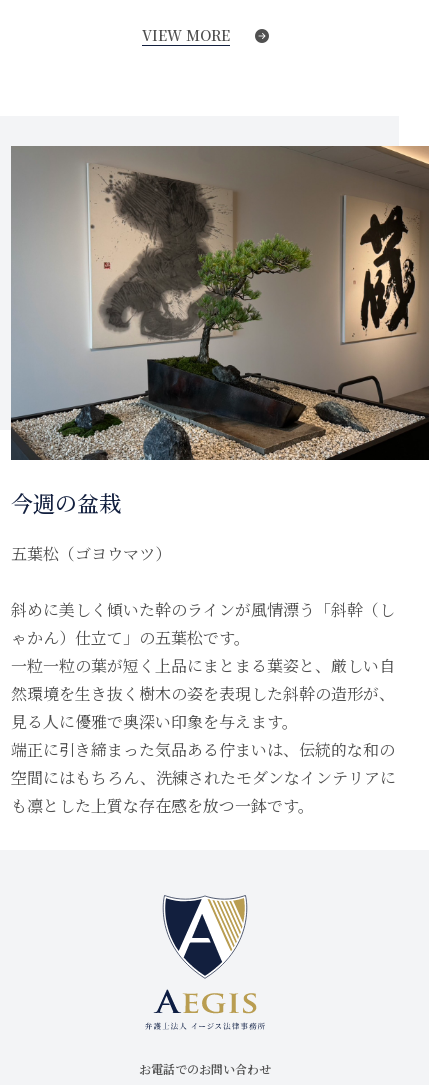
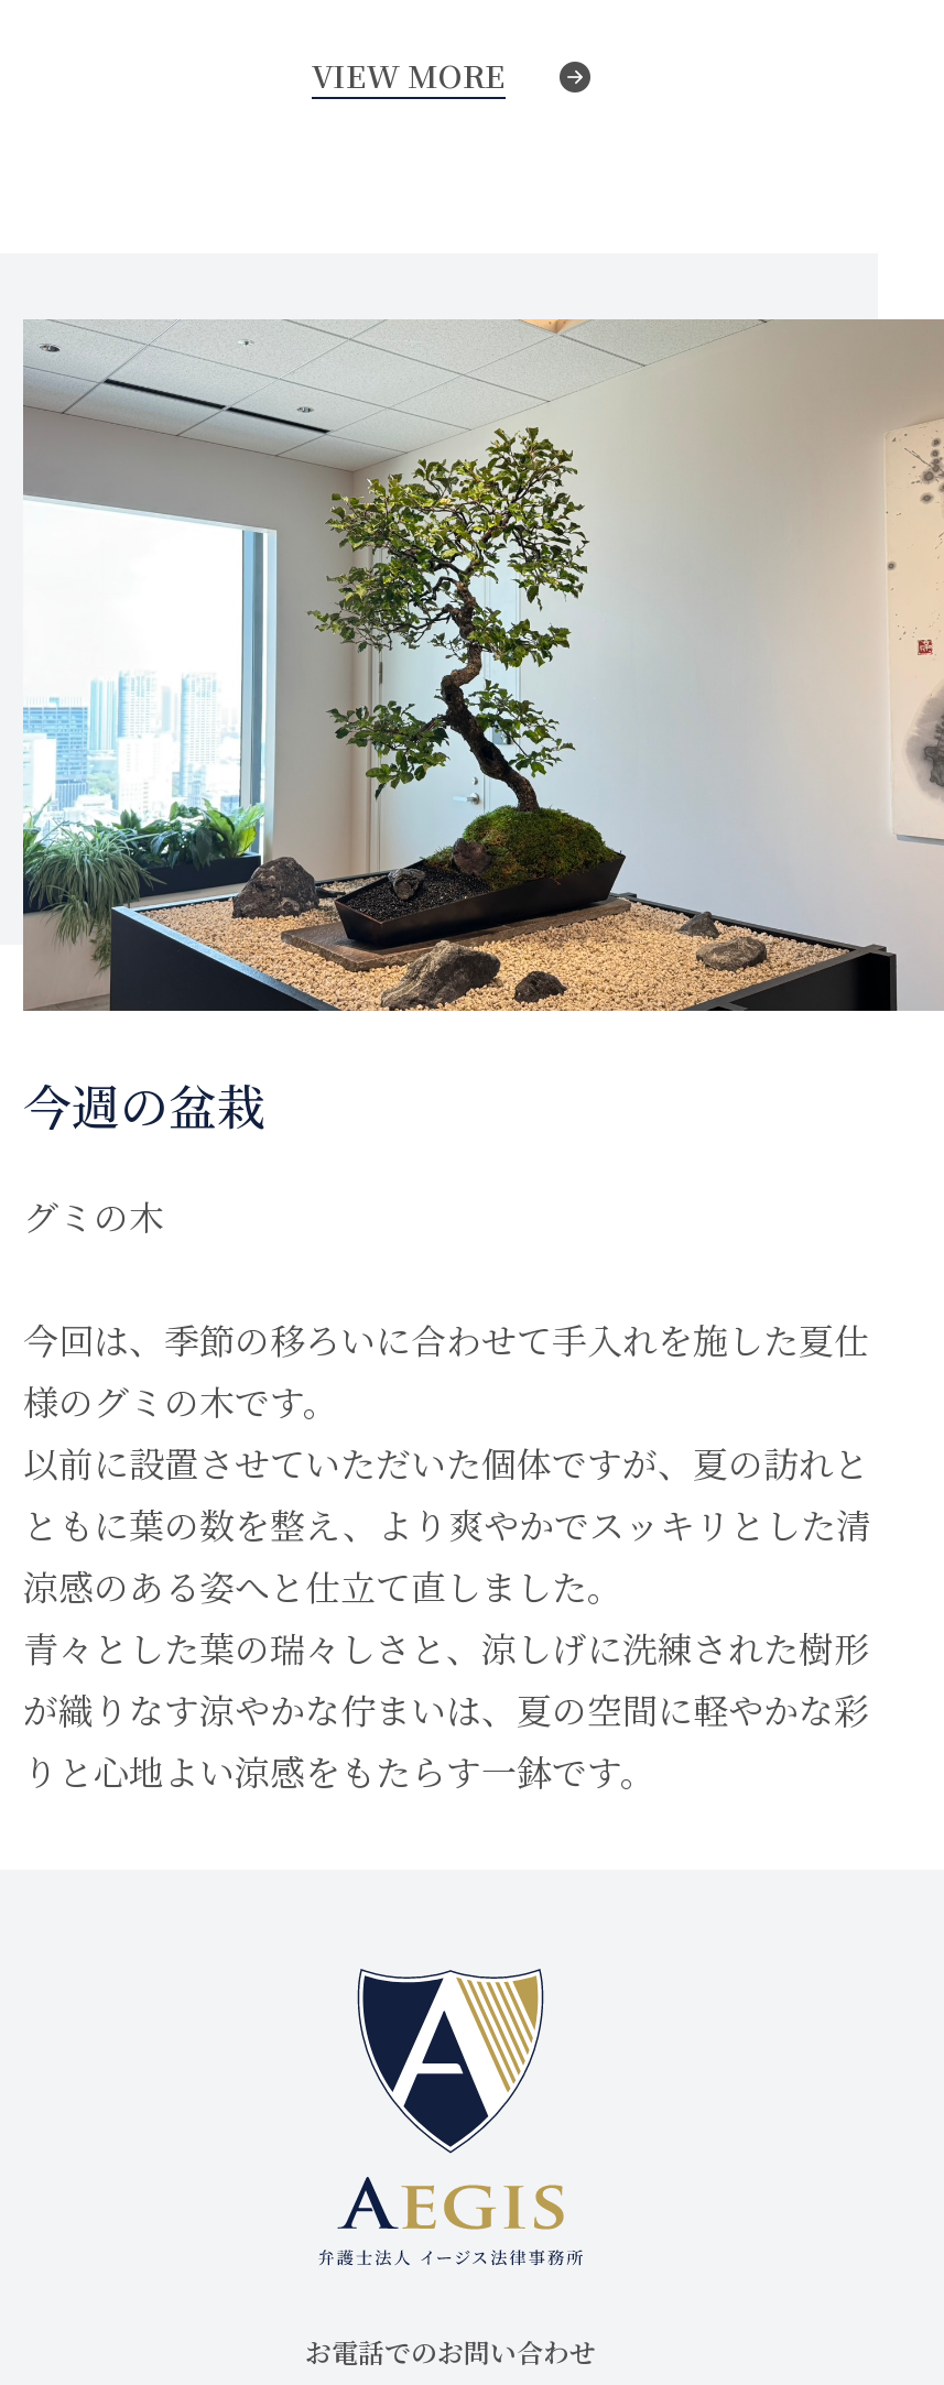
- [image]
+ [image]

- 五葉松（ゴヨウマツ）
+ グミの木

- 斜めに美しく傾いた幹のラインが風情漂う「斜幹（し
- ゃかん）仕立て」の五葉松です。
- 一粒一粒の葉が短く上品にまとまる葉姿と、厳しい自
- 然環境を生き抜く樹木の姿を表現した斜幹の造形が、
- 見る人に優雅で奥深い印象を与えます。
- 端正に引き締まった気品ある佇まいは、伝統的な和の
- 空間にはもちろん、洗練されたモダンなインテリアに
- も凛とした上質な存在感を放つ一鉢です。
+ 今回は、季節の移ろいに合わせて手入れを施した夏仕
+ 様のグミの木です。
+ 以前に設置させていただいた個体ですが、夏の訪れと
+ ともに葉の数を整え、より爽やかでスッキリとした清
+ 涼感のある姿へと仕立て直しました。
+ 青々とした葉の瑞々しさと、涼しげに洗練された樹形
+ が織りなす涼やかな佇まいは、夏の空間に軽やかな彩
+ りと心地よい涼感をもたらす一鉢です。
